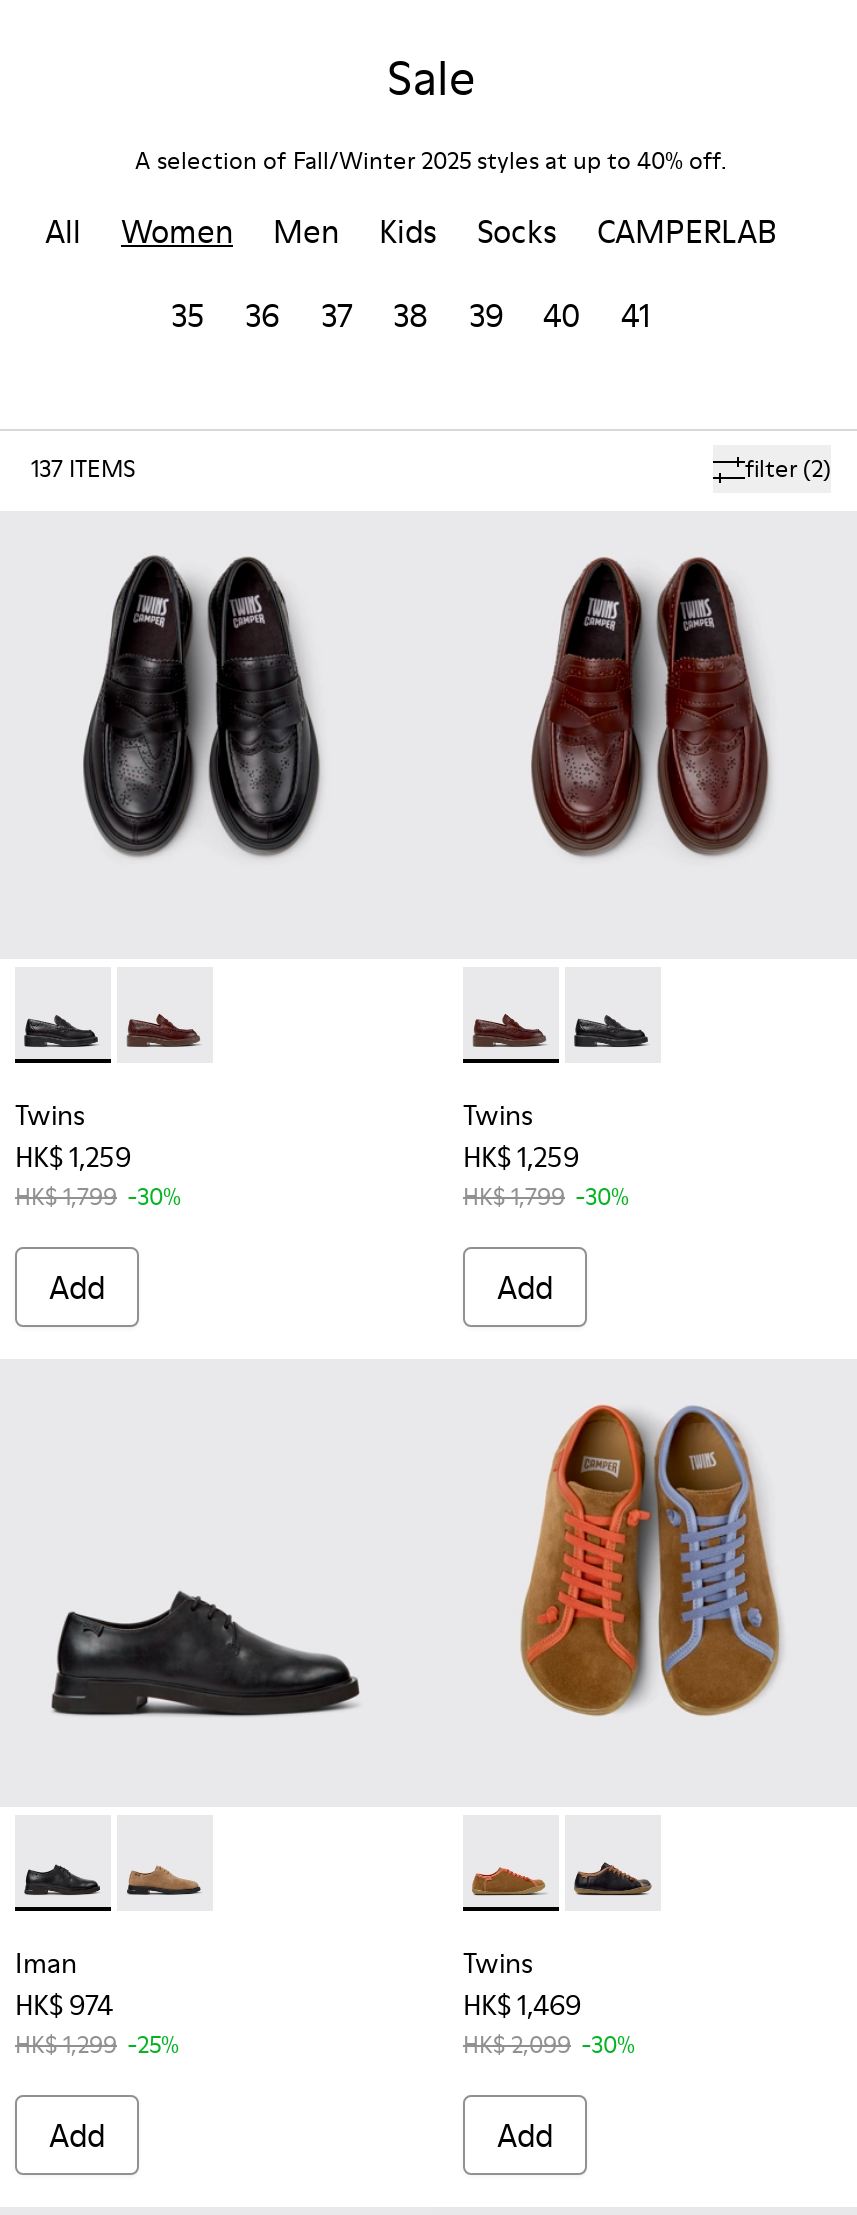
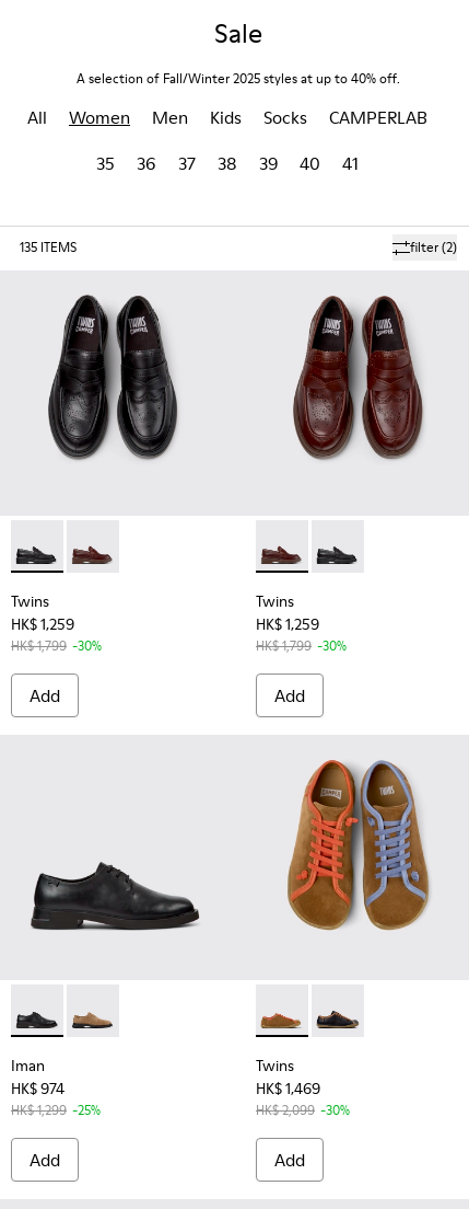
- 137 ITEMS
+ 135 ITEMS
